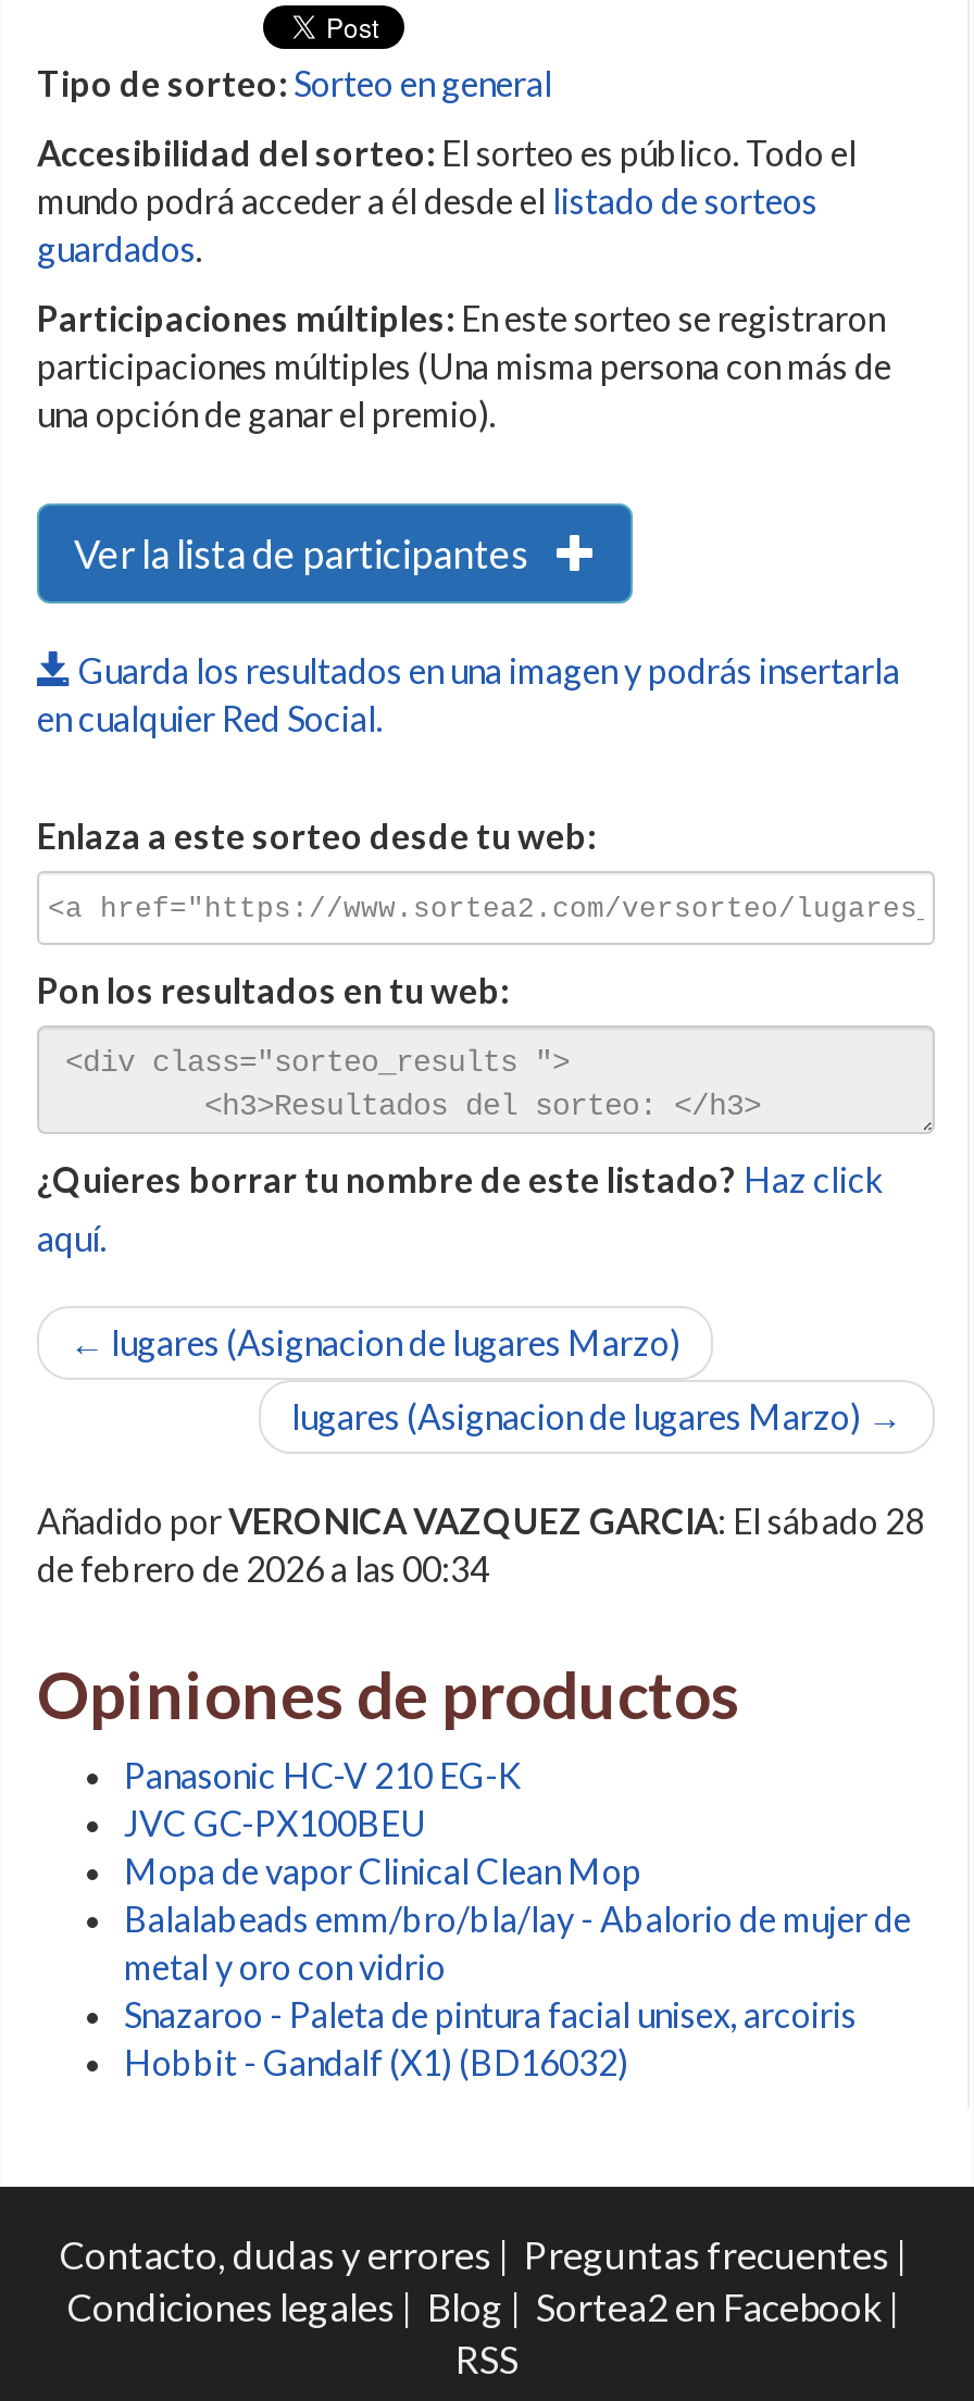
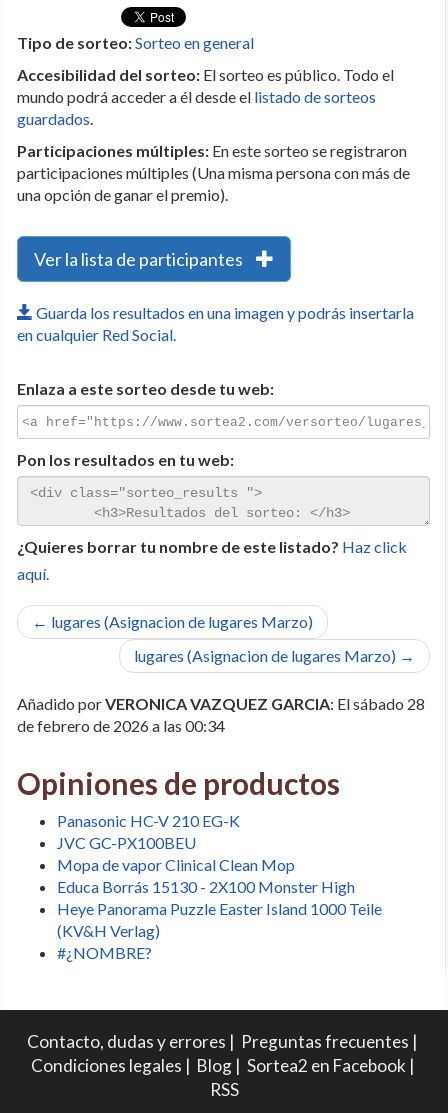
- Balalabeads emm/bro/bla/lay - Abalorio de mujer de
- metal y oro con vidrio
- Snazaroo - Paleta de pintura facial unisex, arcoiris
- Hobbit - Gandalf (X1) (BD16032)
+ Educa Borrás 15130 - 2X100 Monster High
+ Heye Panorama Puzzle Easter Island 1000 Teile
+ (KV&H Verlag)
+ #¿NOMBRE?
